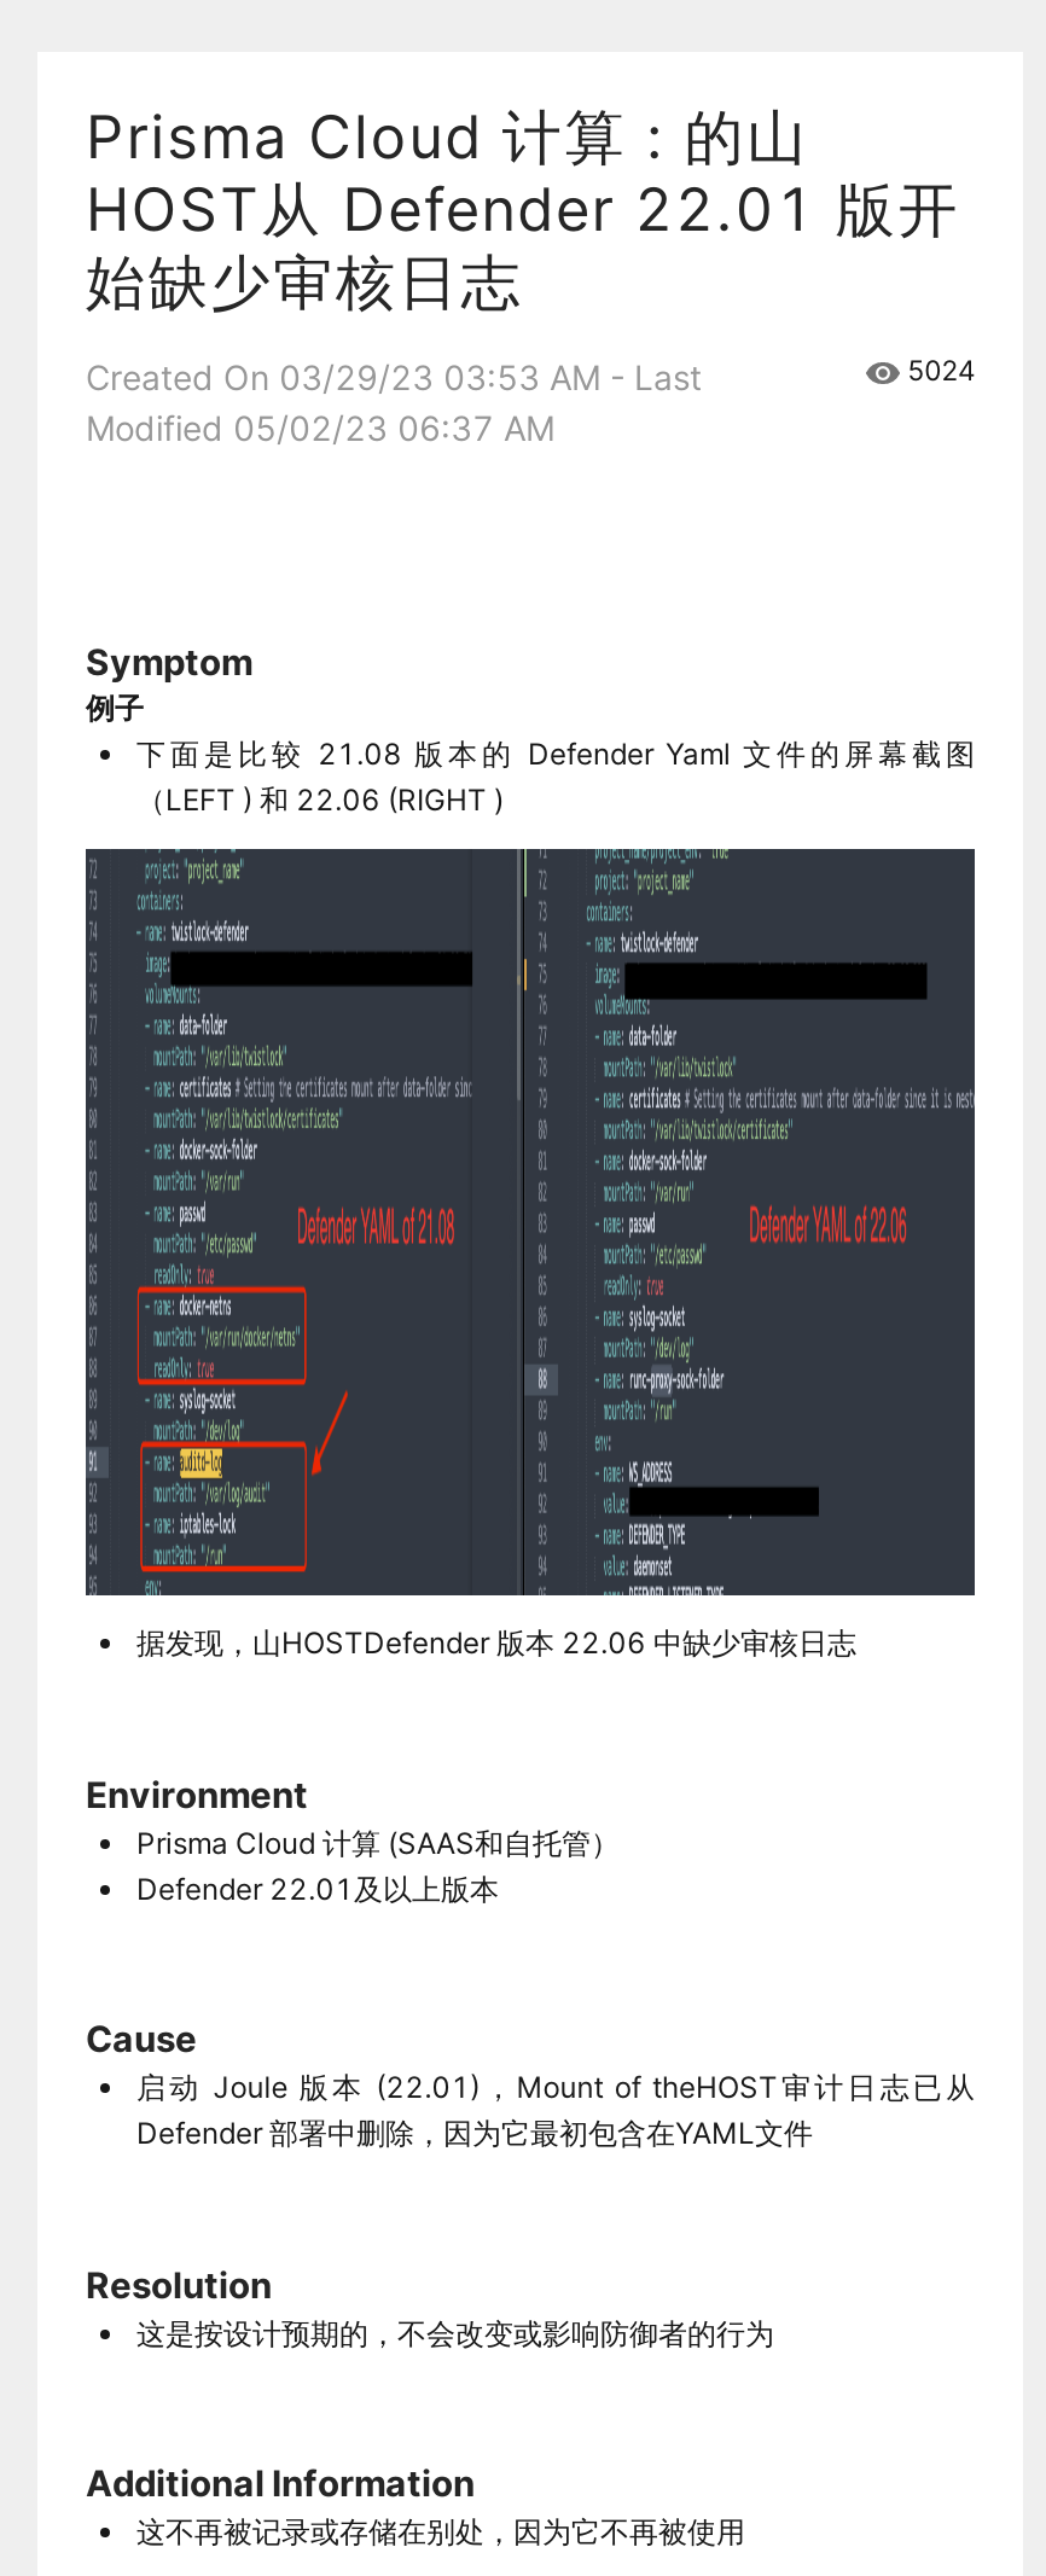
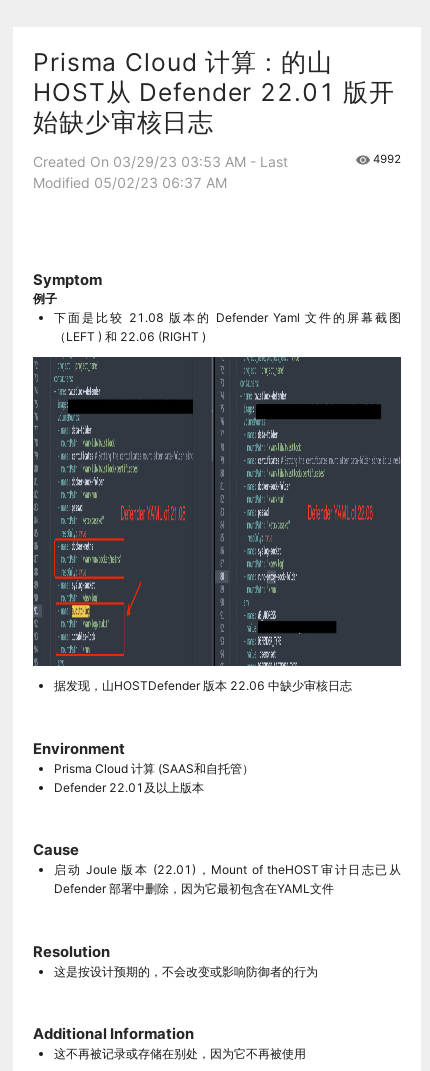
- 5024
+ 4992
